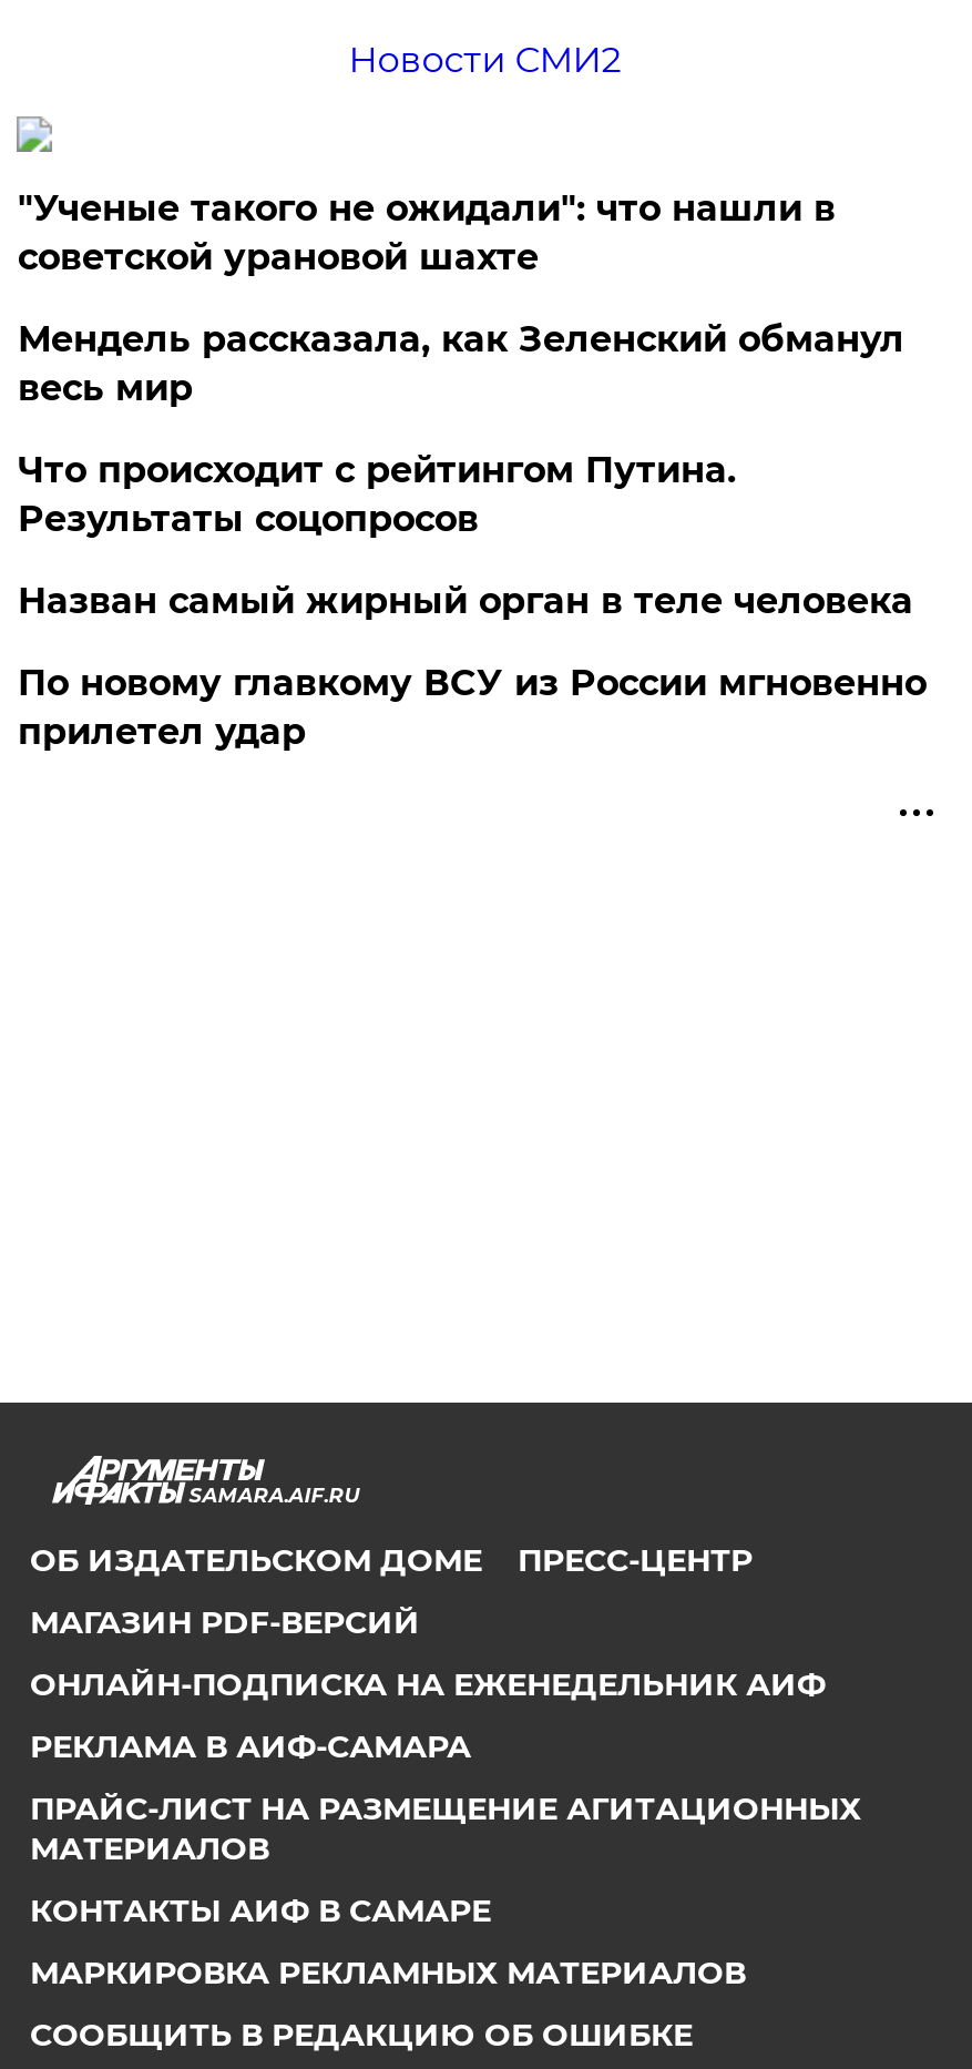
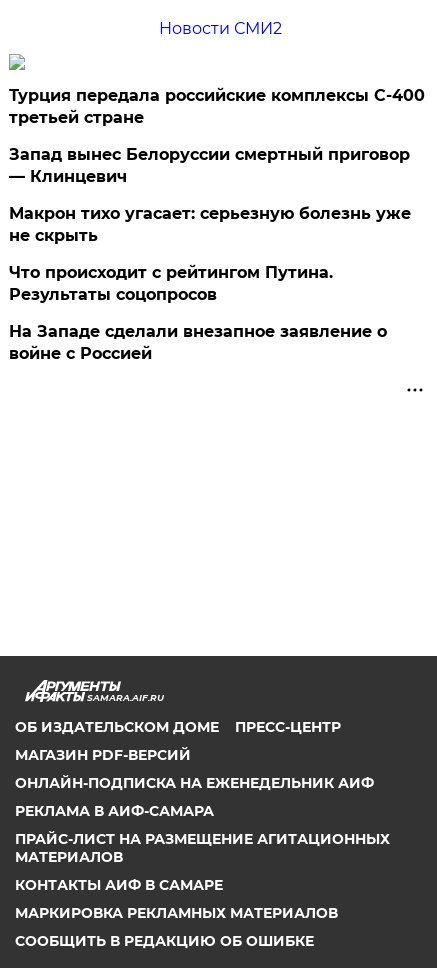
- "Ученые такого не ожидали": что нашли в
- советской урановой шахте
- Мендель рассказала, как Зеленский обманул
- весь мир
+ Турция передала российские комплексы С-400
+ третьей стране
+ Запад вынес Белоруссии смертный приговор
+ — Клинцевич
+ Макрон тихо угасает: серьезную болезнь уже
+ не скрыть

moved down: Что происходит с рейтингом Путина. | Результаты соцопросов

- Назван самый жирный орган в теле человека
- По новому главкому ВСУ из России мгновенно
- прилетел удар
+ На Западе сделали внезапное заявление о
+ войне с Россией
